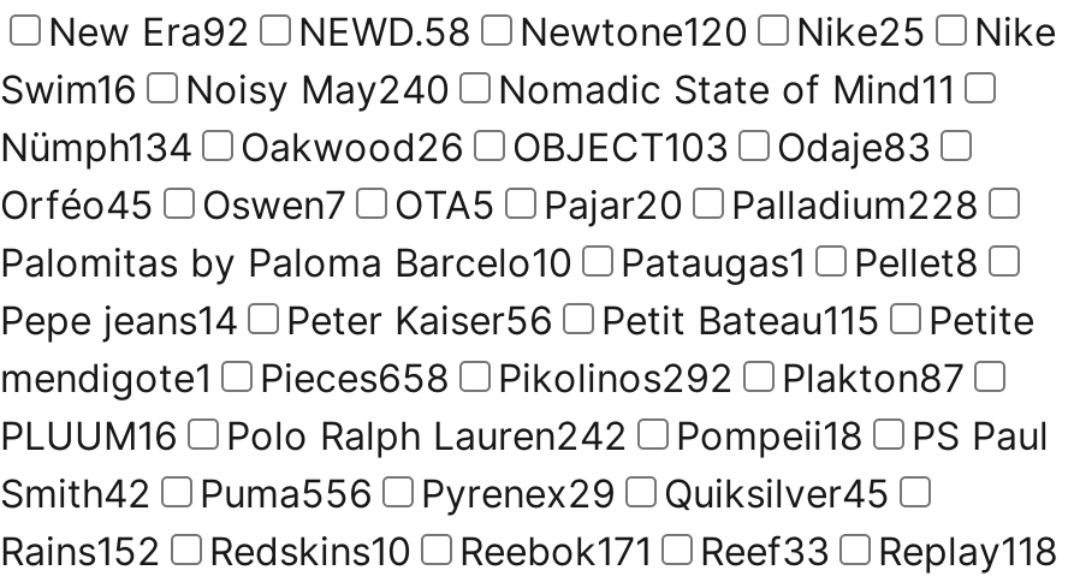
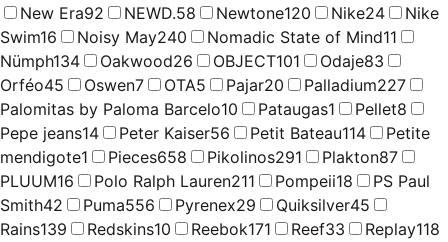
- New Era92 NEWD.58 Newtone120 Nike25 Nike
+ New Era92 NEWD.58 Newtone120 Nike24 Nike

- Nümph134 Oakwood26 OBJECT103 Odaje83
+ Nümph134 Oakwood26 OBJECT101 Odaje83

- Orféo45 Oswen7 OTA5 Pajar20 Palladium228
+ Orféo45 Oswen7 OTA5 Pajar20 Palladium227

- Pepe jeans14 Peter Kaiser56 Petit Bateau115 Petite
+ Pepe jeans14 Peter Kaiser56 Petit Bateau114 Petite

- mendigote1 Pieces658 Pikolinos292 Plakton87
+ mendigote1 Pieces658 Pikolinos291 Plakton87

- Polo Ralph Lauren242
+ Polo Ralph Lauren211

- Rains152 Redskins10 Reebok171 Reef33 Replay118
+ Rains139 Redskins10 Reebok171 Reef33 Replay118
